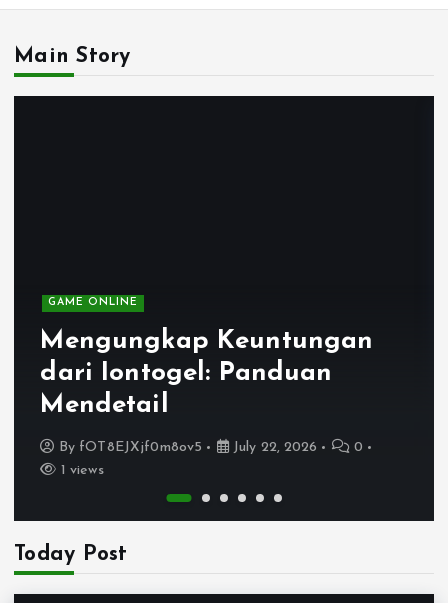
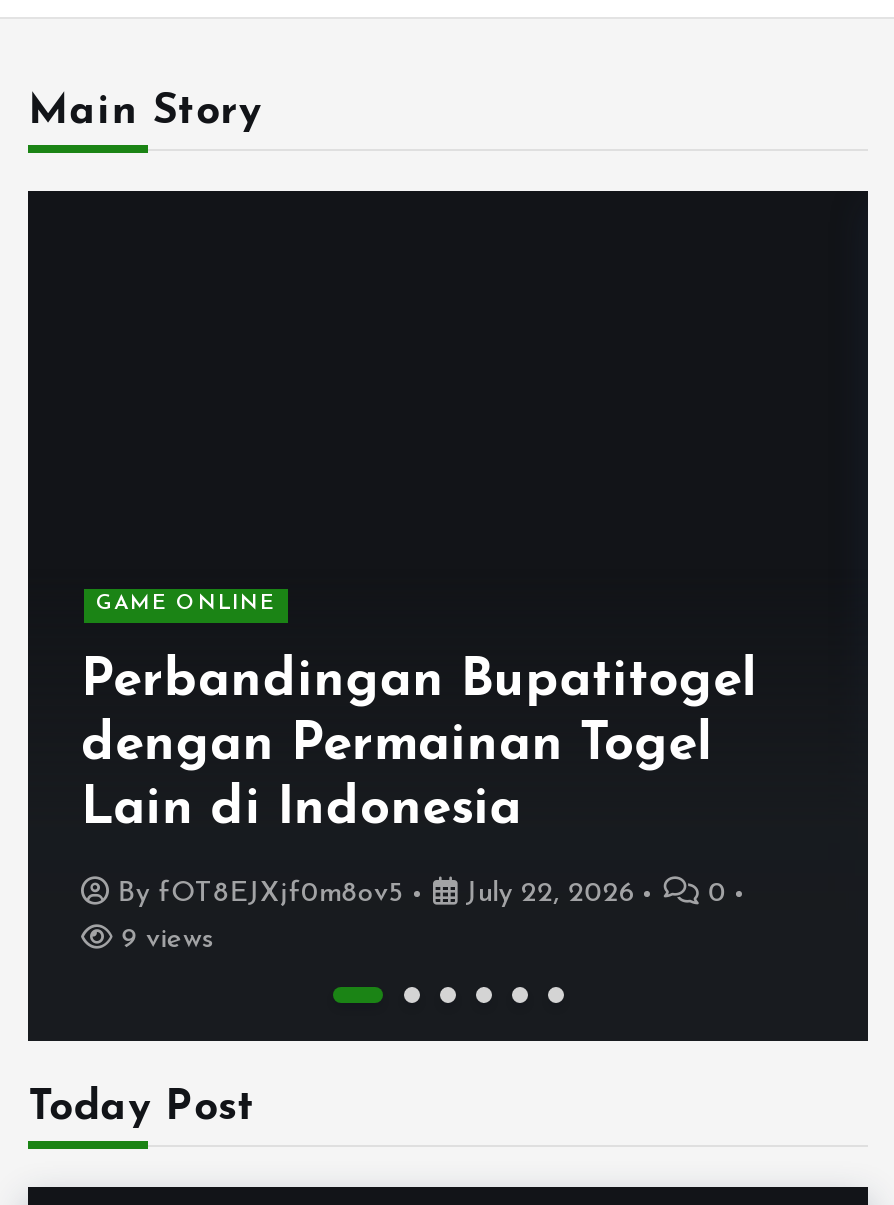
- Mengungkap Keuntungan
- dari Iontogel: Panduan
- Mendetail
+ Perbandingan Bupatitogel
+ dengan Permainan Togel
+ Lain di Indonesia

- 1 views
+ 9 views
